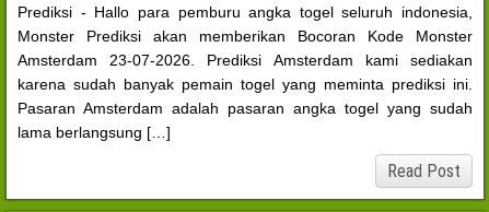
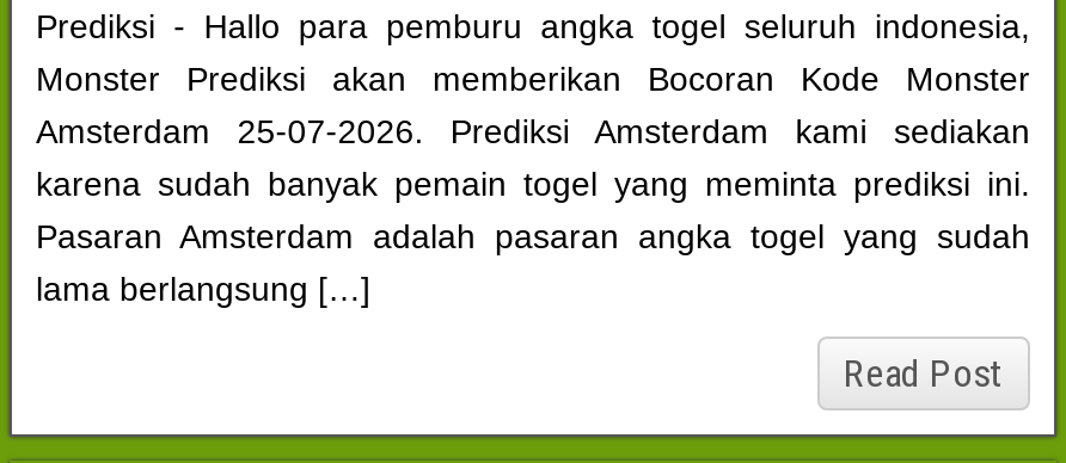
- Amsterdam 23-07-2026. Prediksi Amsterdam kami sediakan
+ Amsterdam 25-07-2026. Prediksi Amsterdam kami sediakan
